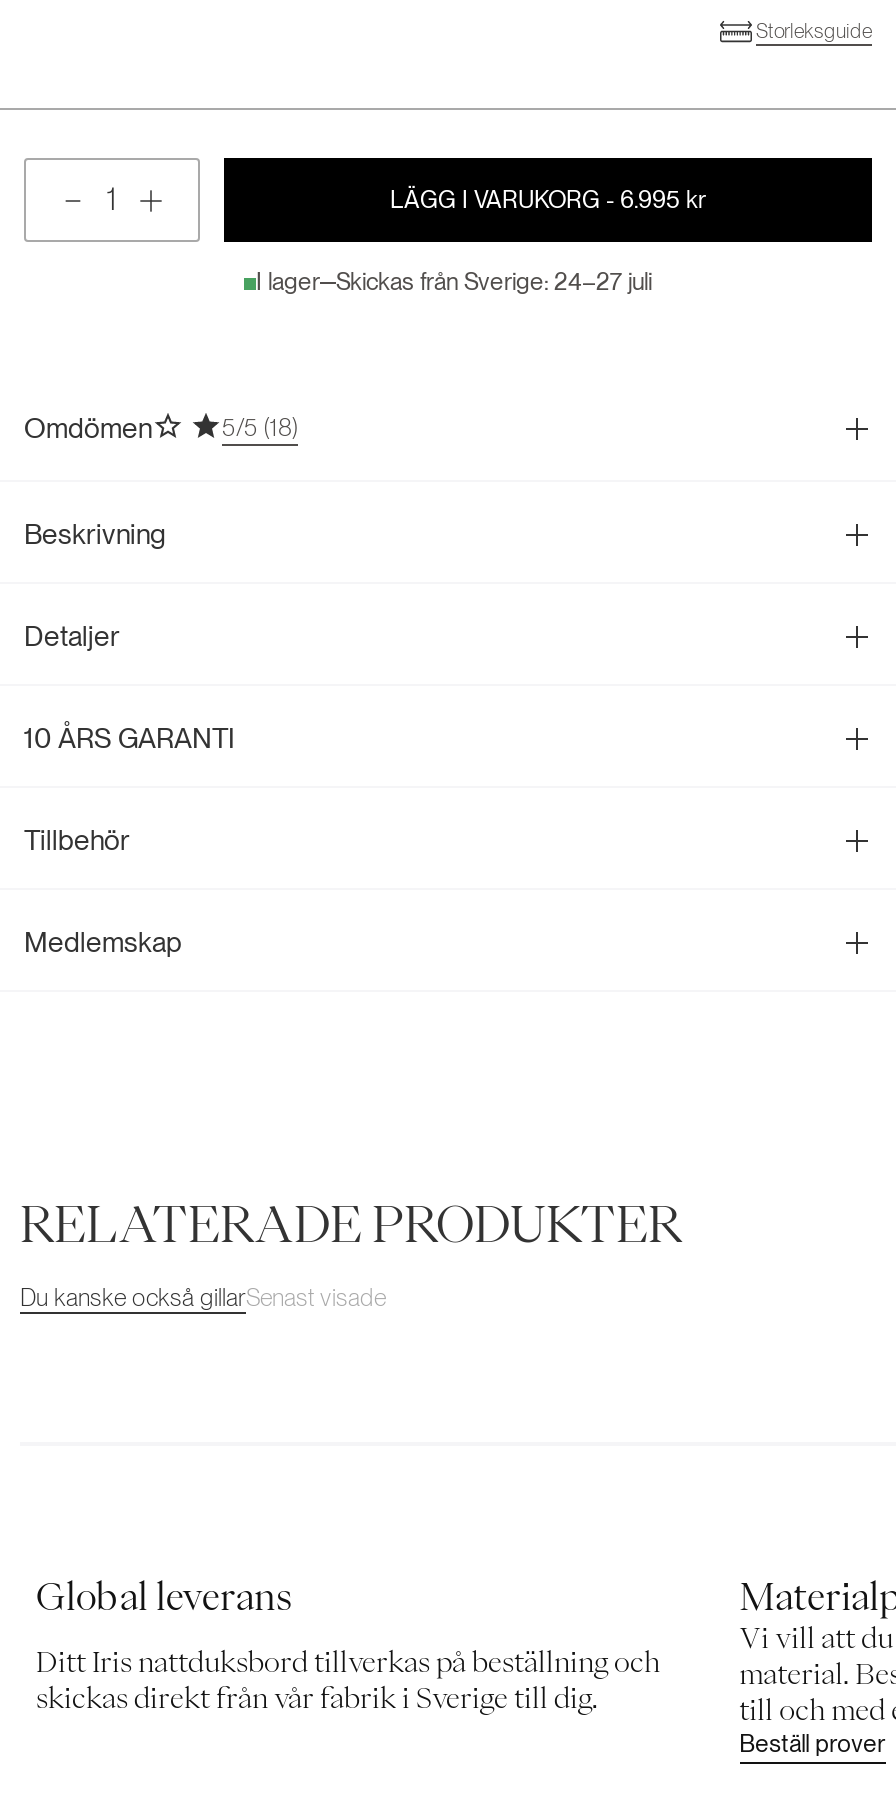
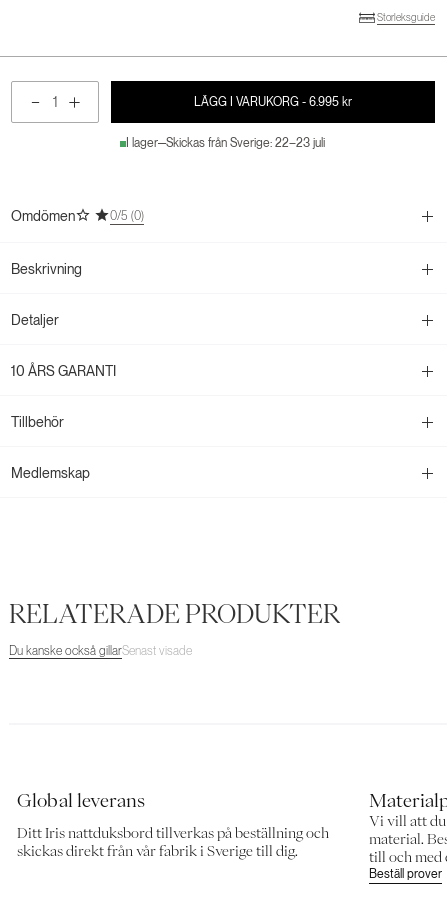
- I lager Skickas från Sverige: 24–27 juli
+ I lager Skickas från Sverige: 22–23 juli

- 5/5 (18)
+ 0/5 (0)
